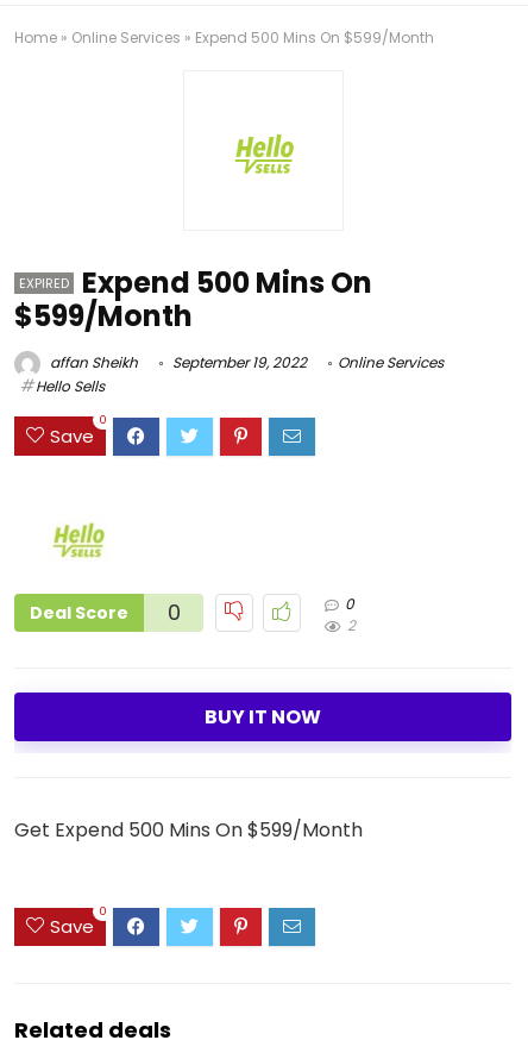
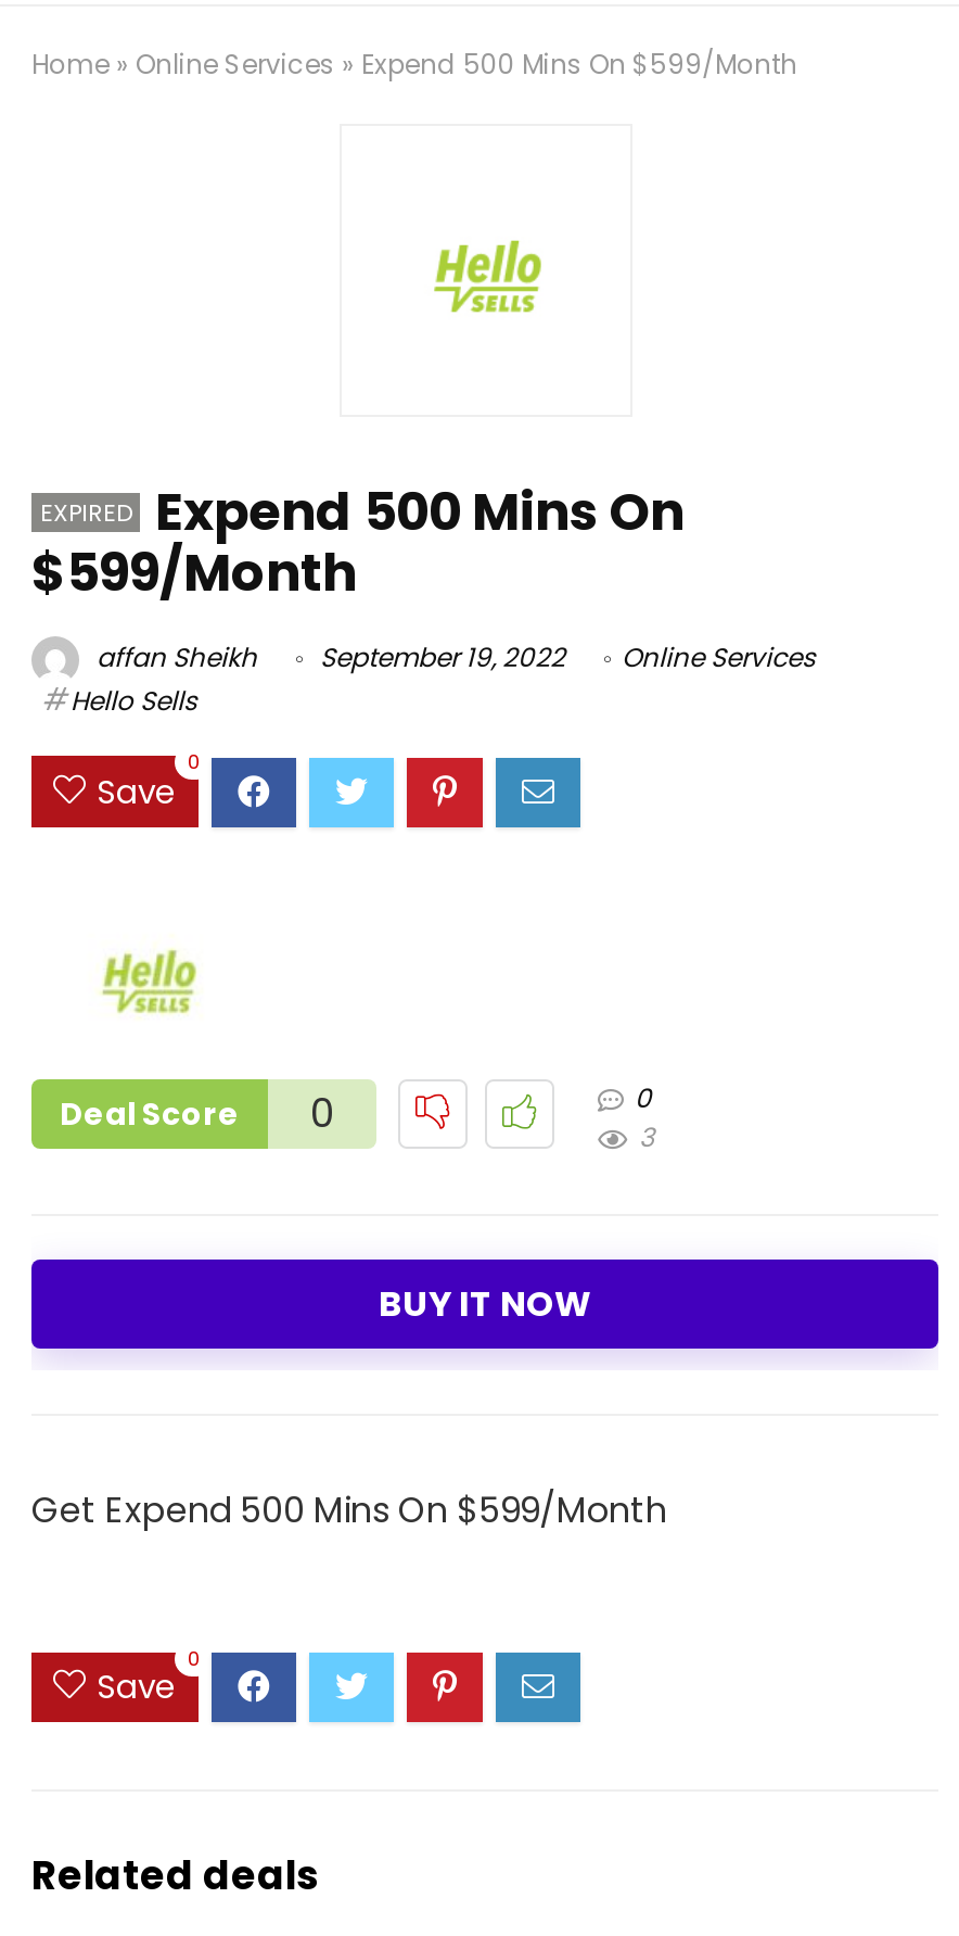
- 2
+ 3
